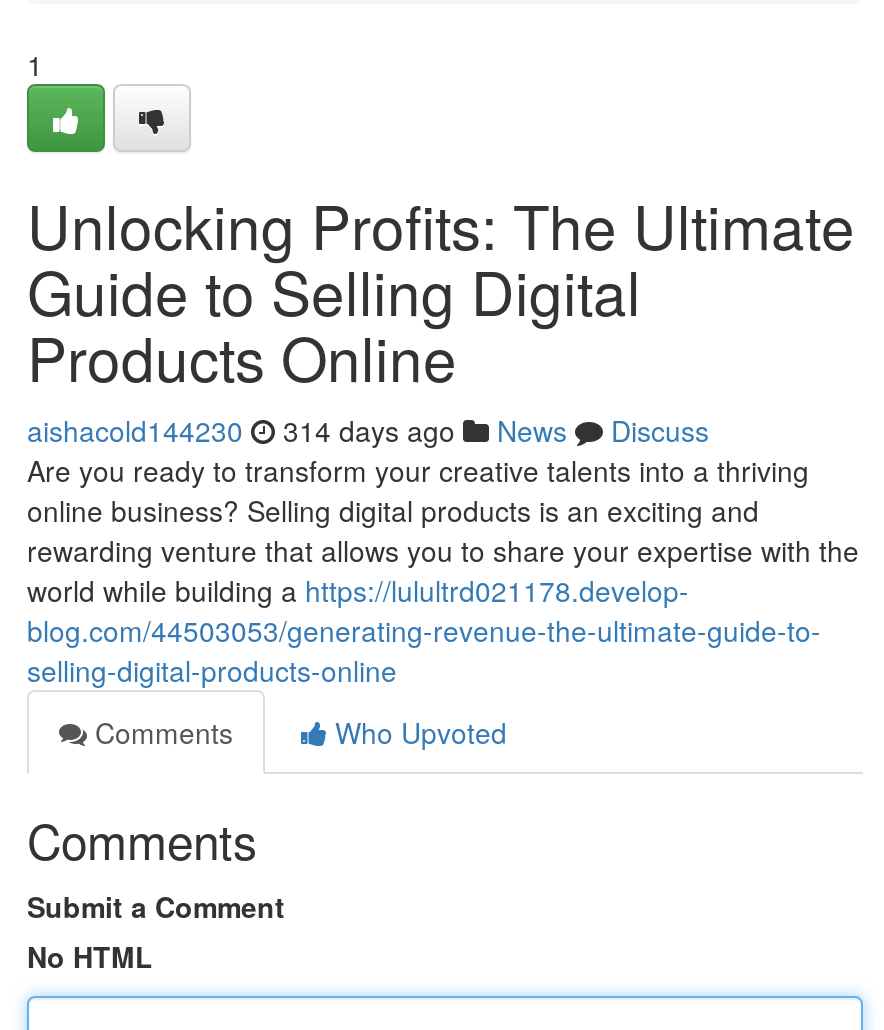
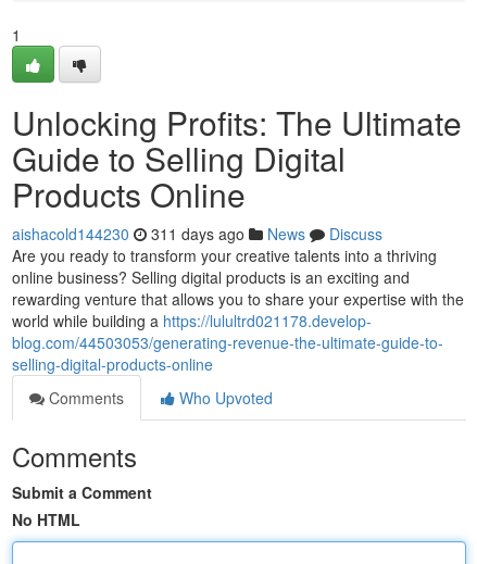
- aishacold144230 314 days ago News Discuss
+ aishacold144230 311 days ago News Discuss
